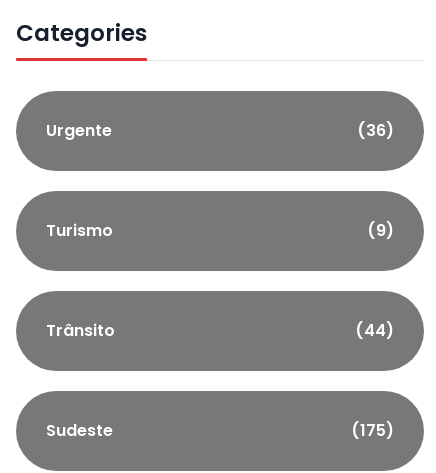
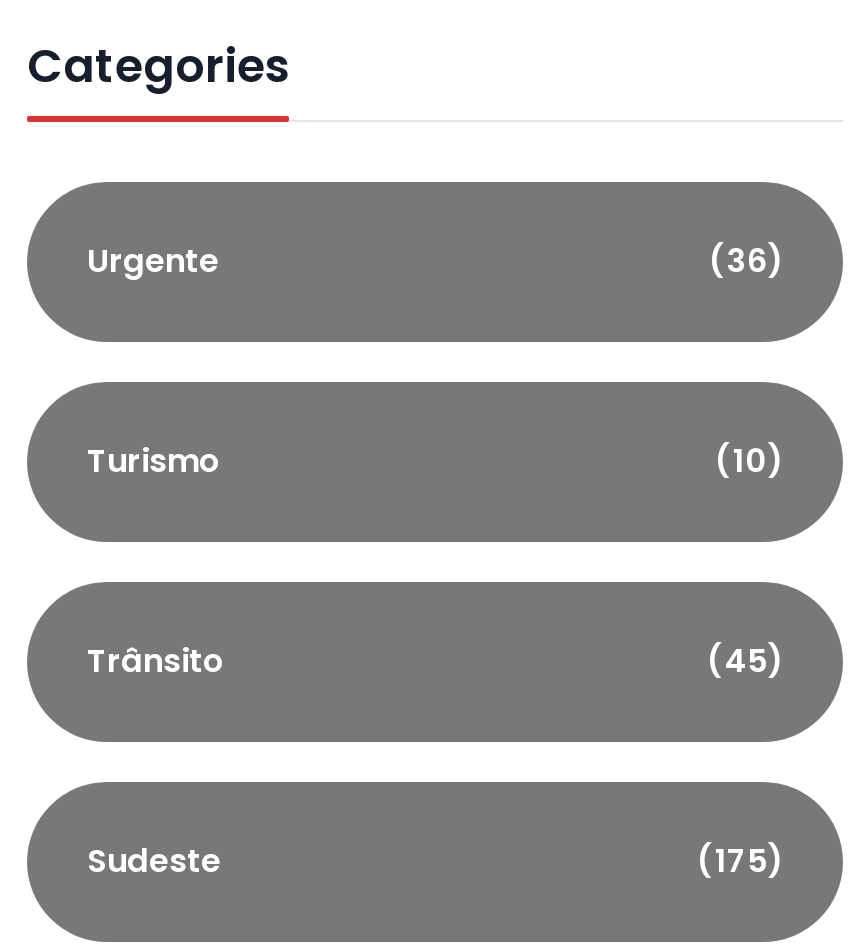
- (9)
+ (10)

- (44)
+ (45)
